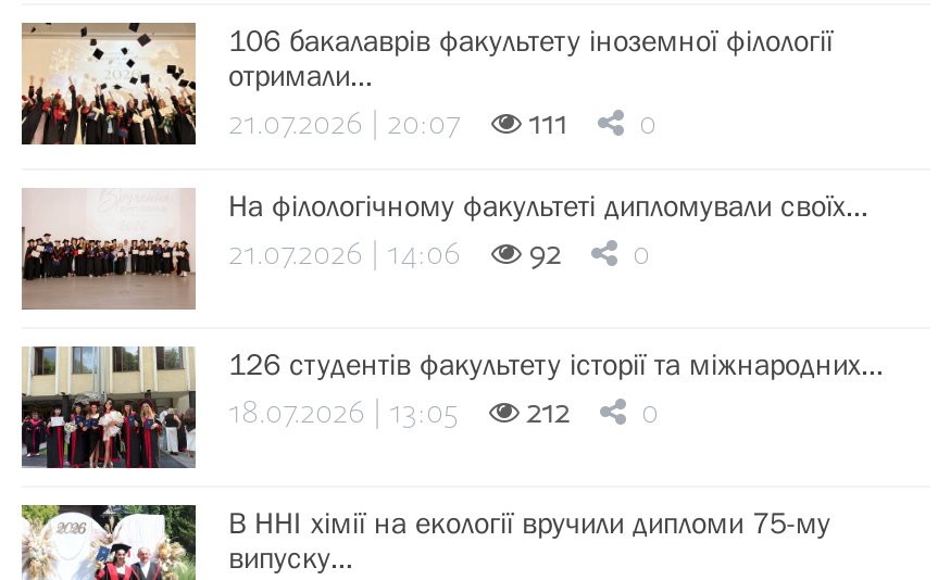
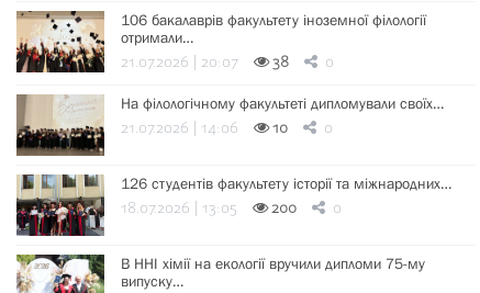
- 111
+ 38

- [image]
+ [image]

- 92
+ 10

- 212
+ 200
